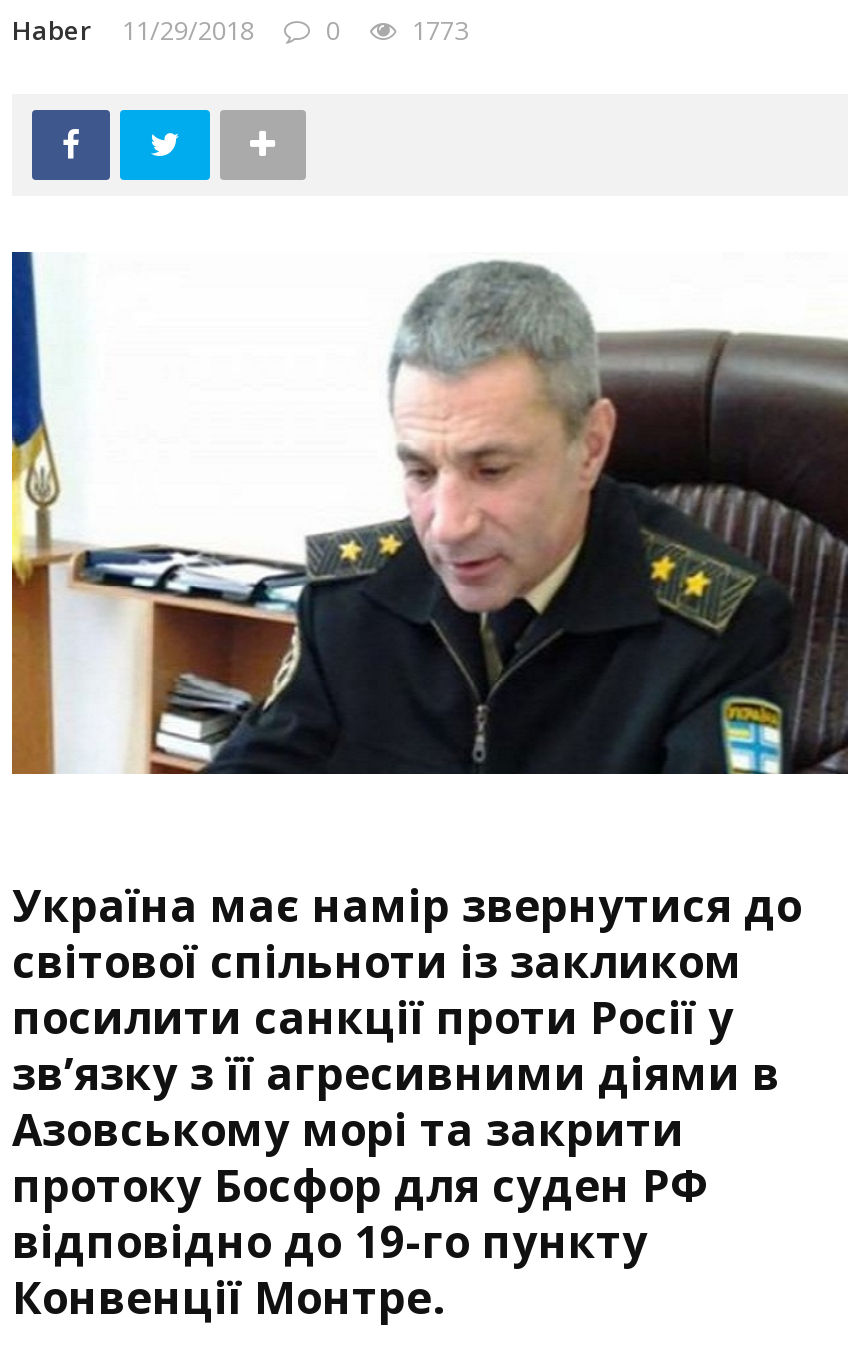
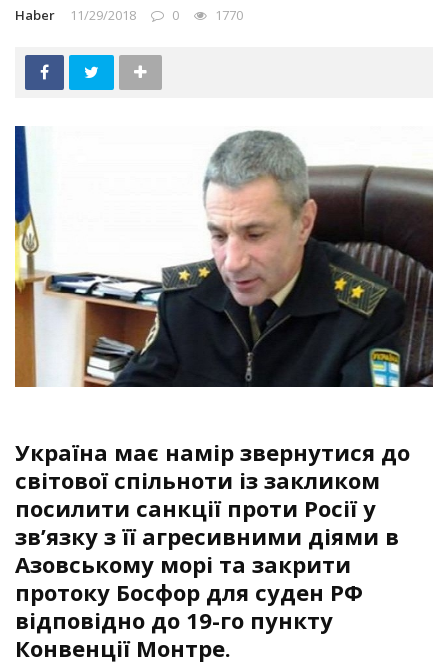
- Haber 11/29/2018 0 1773
+ Haber 11/29/2018 0 1770
